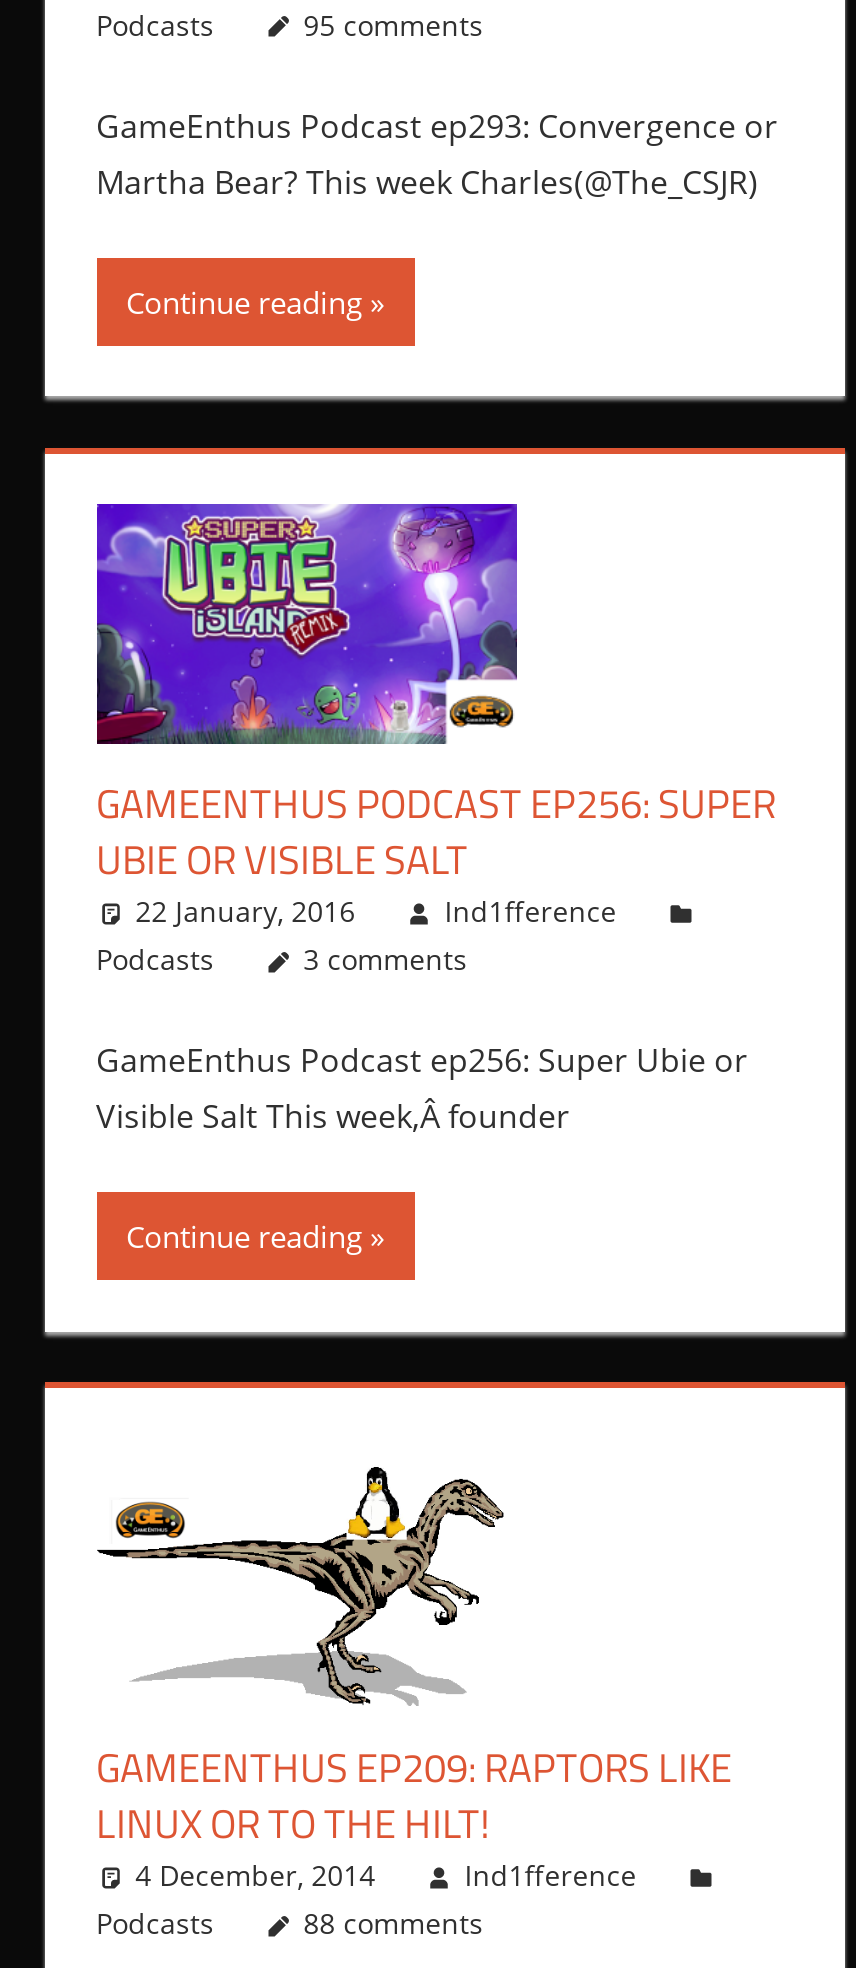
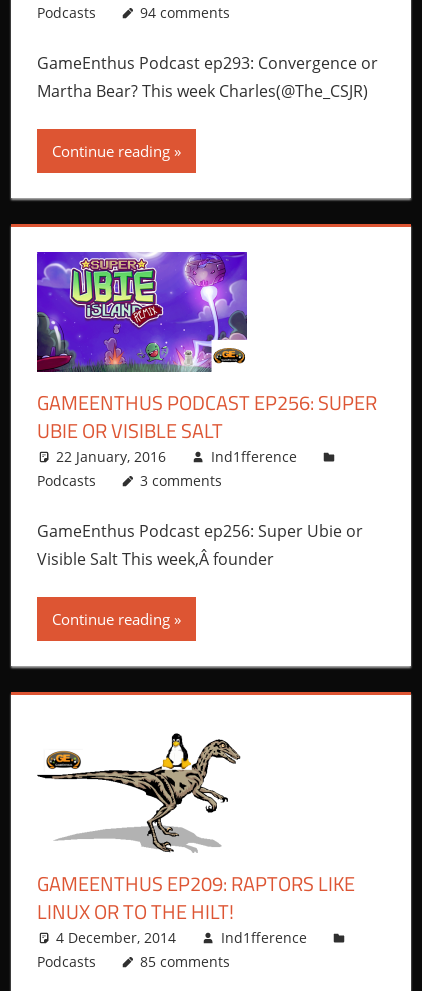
- 95 comments
+ 94 comments

- 88 comments
+ 85 comments
